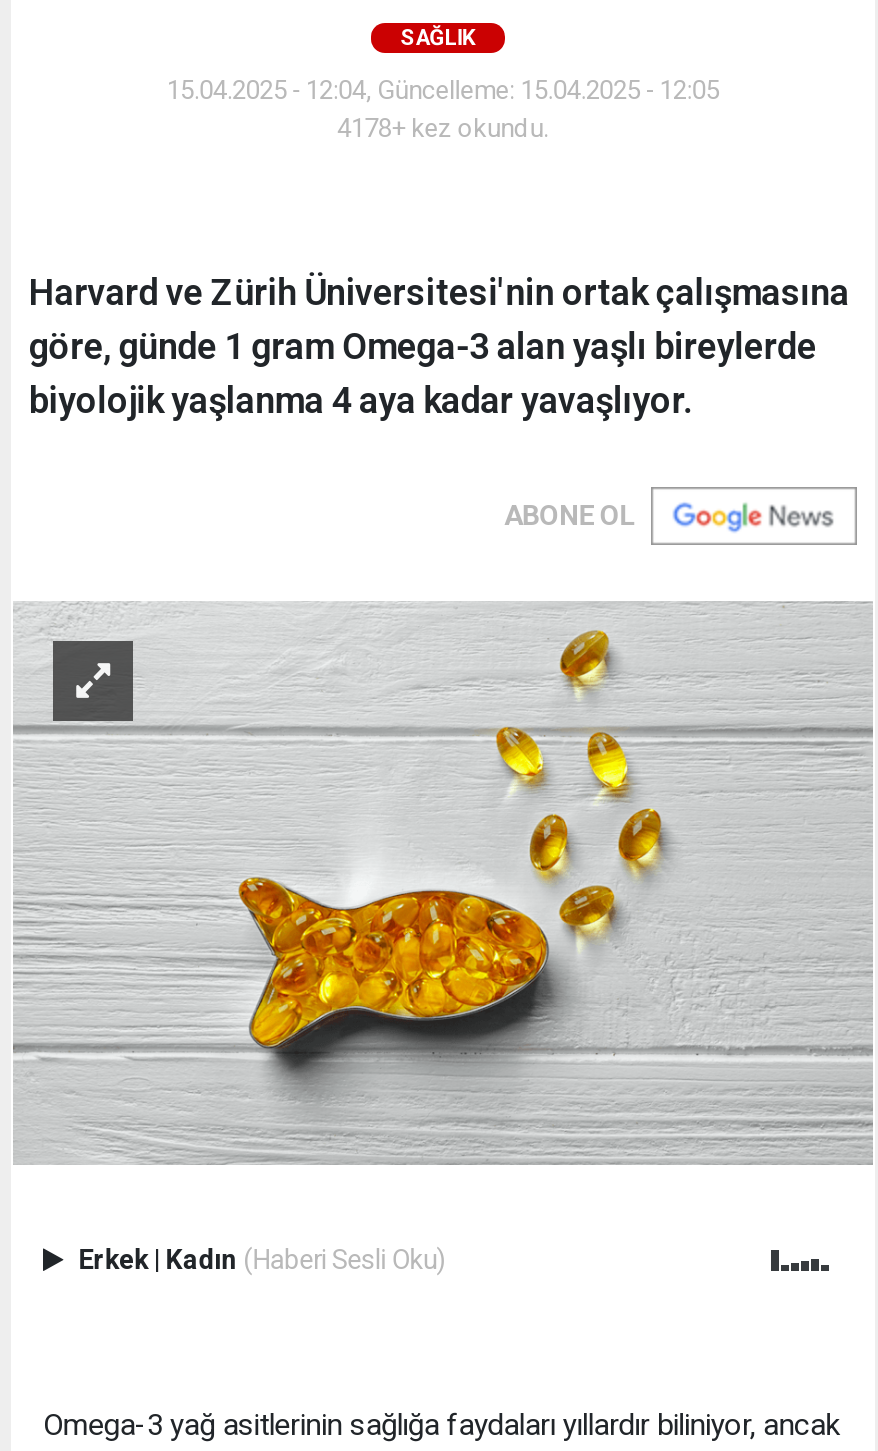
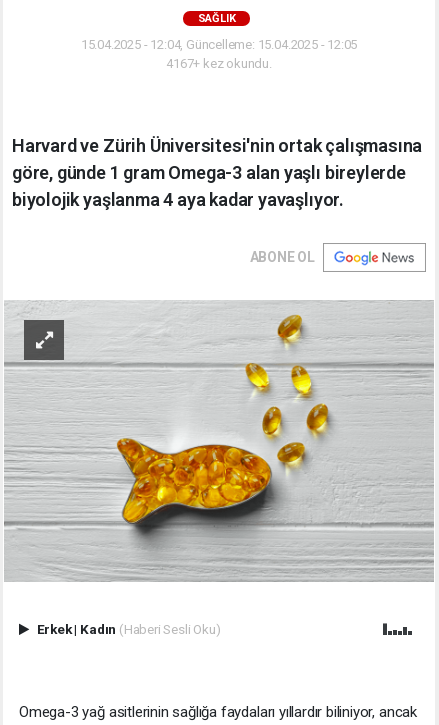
- 4178+ kez okundu.
+ 4167+ kez okundu.
